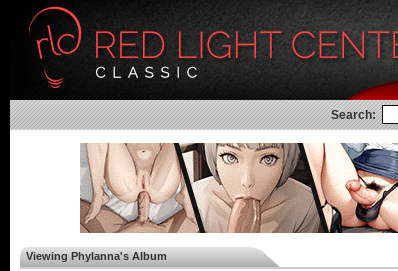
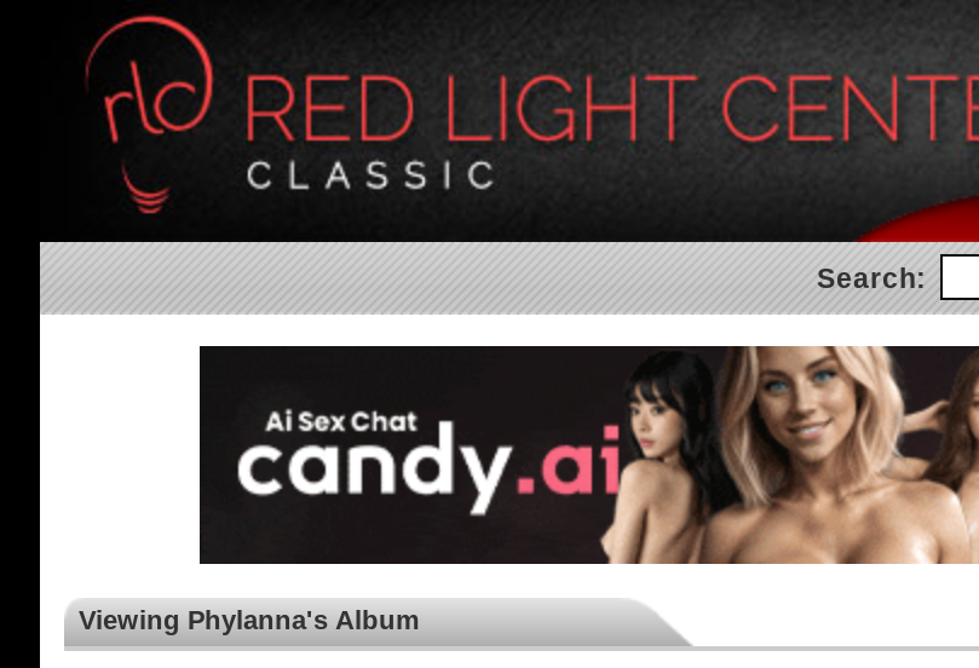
- [image]
+ [image]
